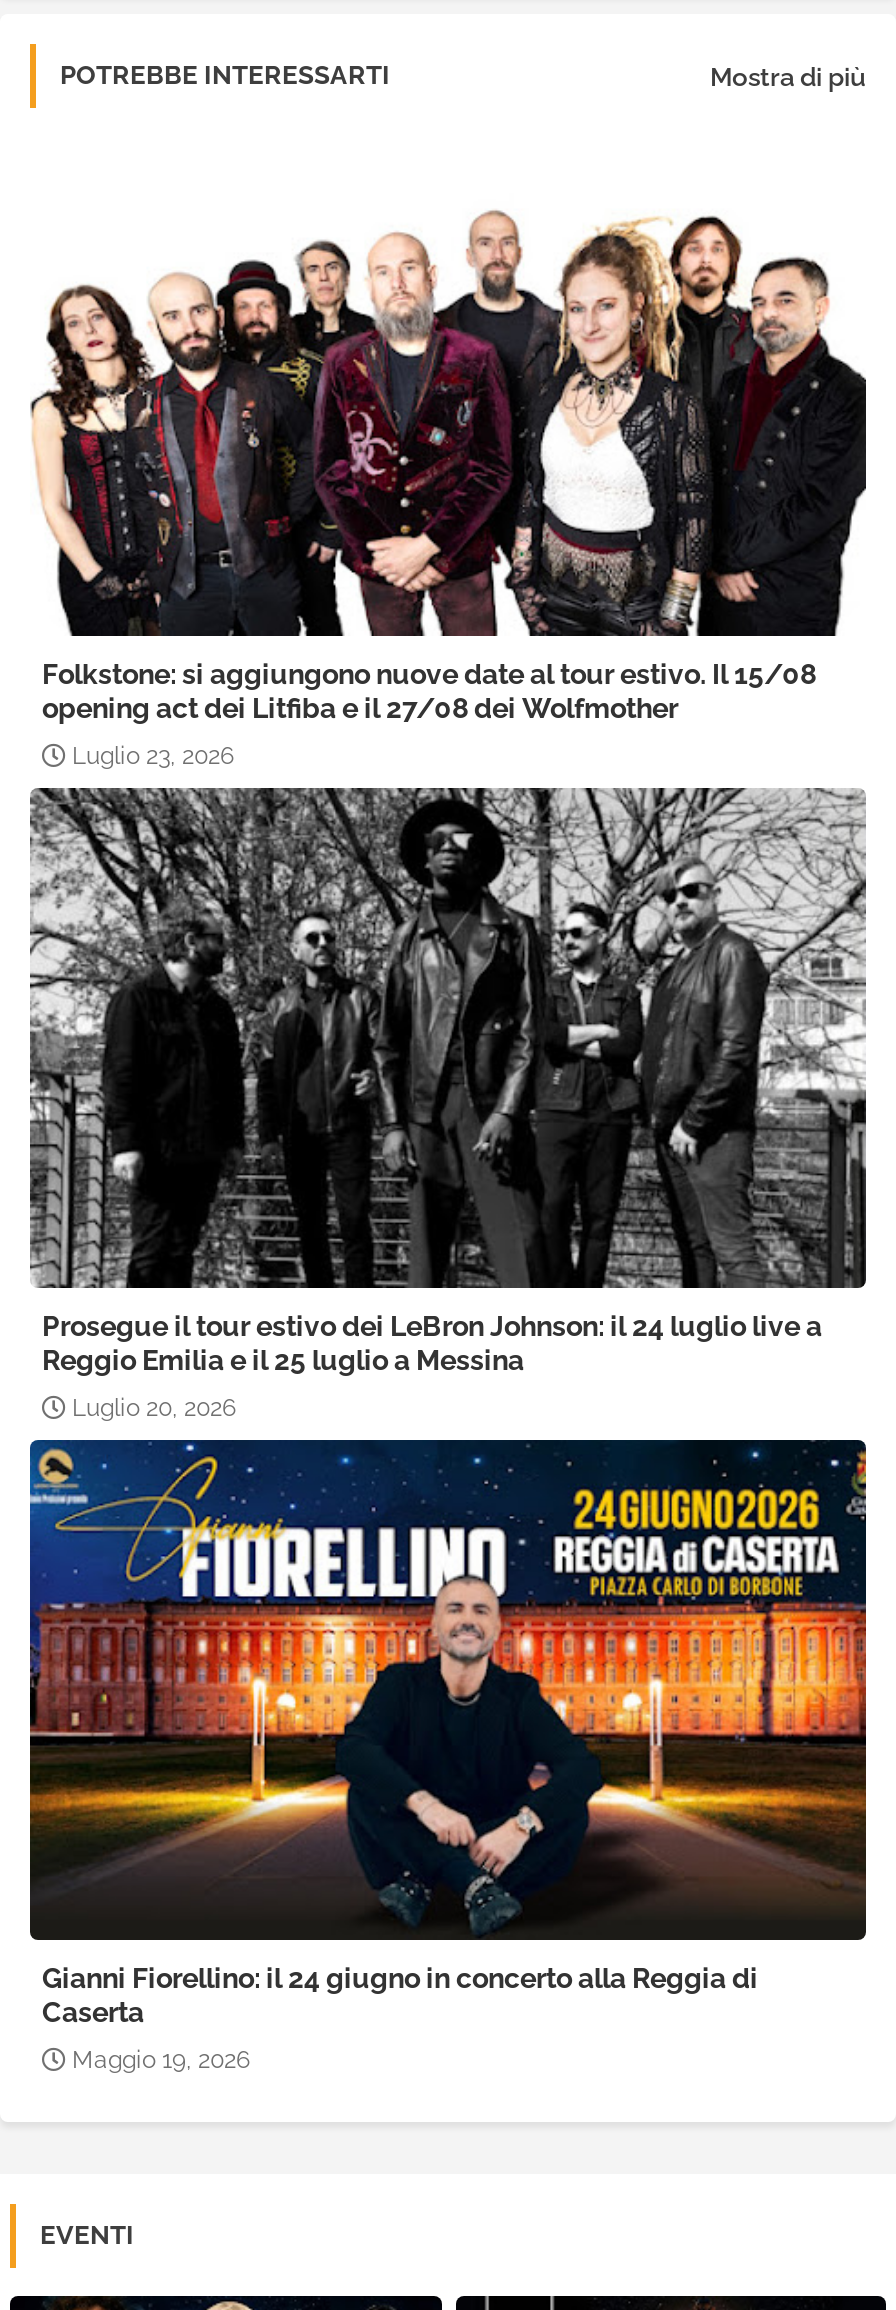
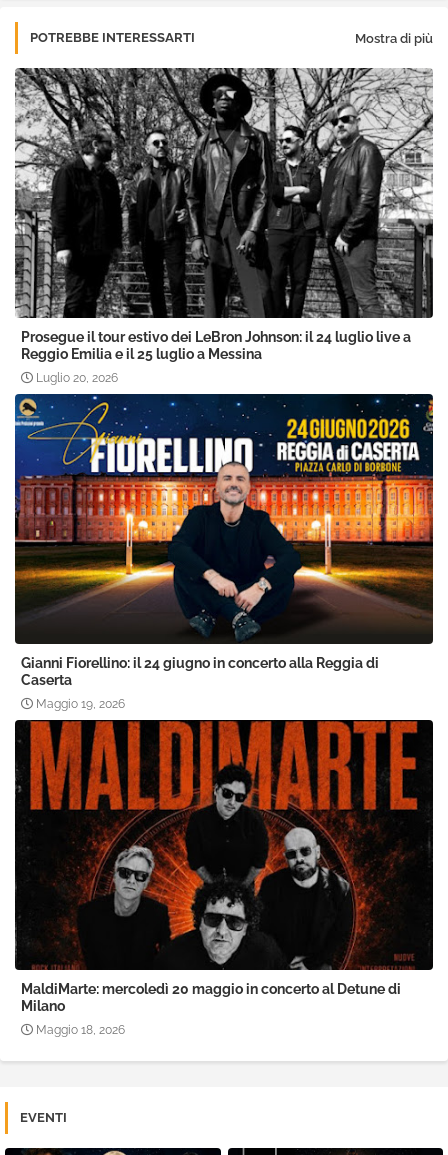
- [image]
- Folkstone: si aggiungono nuove date al tour estivo. Il 15/08
- opening act dei Litfiba e il 27/08 dei Wolfmother
- Luglio 23, 2026

moved up: [image] | Prosegue il tour estivo dei LeBron Johnson: il 24 luglio live a | Reggio Emilia e il 25 luglio a Messina | Luglio 20, 2026 | Gianni Fiorellino: il 24 giugno in concerto alla Reggia di | Caserta | Maggio 19, 2026

+ [image]
+ MaldiMarte: mercoledì 20 maggio in concerto al Detune di
+ Milano
+ Maggio 18, 2026
